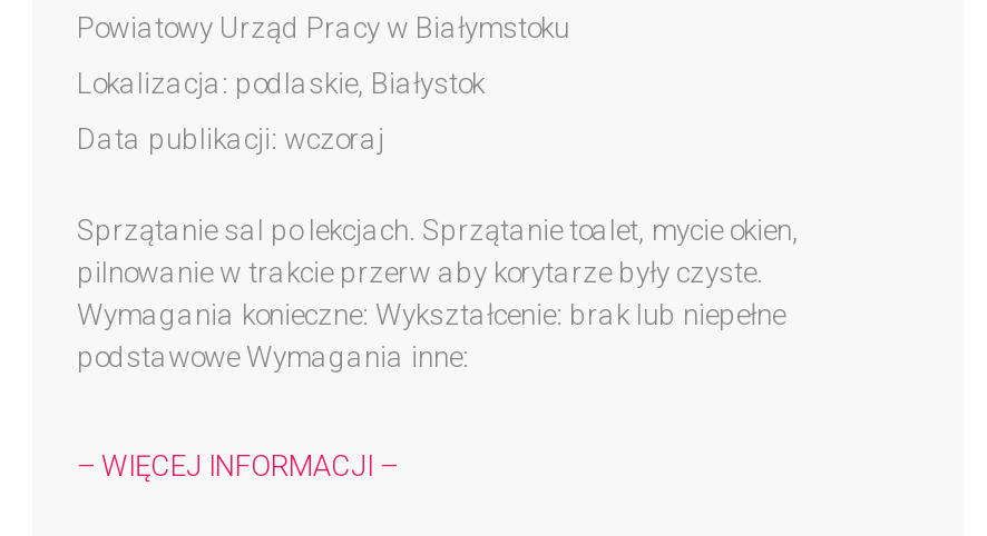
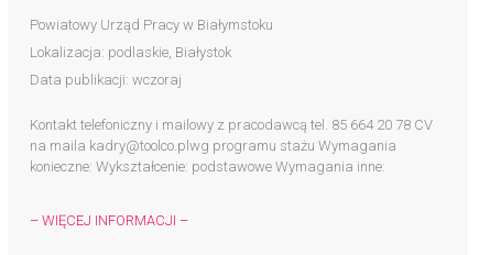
- Sprzątanie sal po lekcjach. Sprzątanie toalet, mycie okien,
- pilnowanie w trakcie przerw aby korytarze były czyste.
- Wymagania konieczne: Wykształcenie: brak lub niepełne
- podstawowe Wymagania inne:
+ Kontakt telefoniczny i mailowy z pracodawcą tel. 85 664 20 78 CV
+ na maila kadry@toolco.plwg programu stażu Wymagania
+ konieczne: Wykształcenie: podstawowe Wymagania inne:
